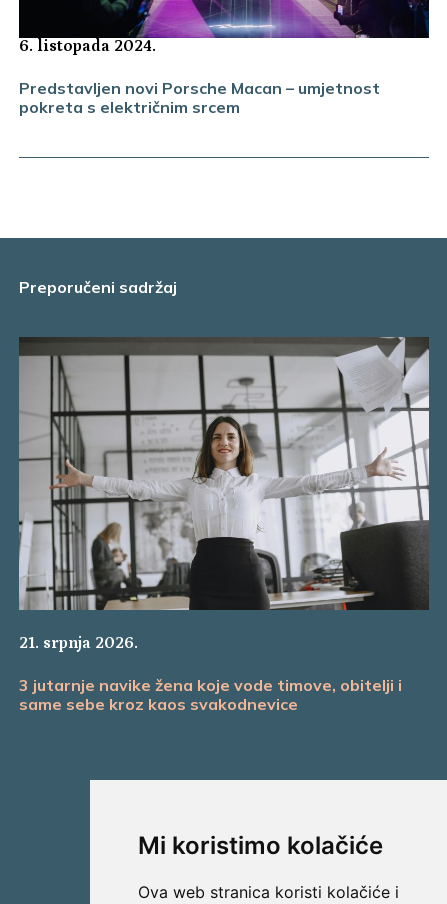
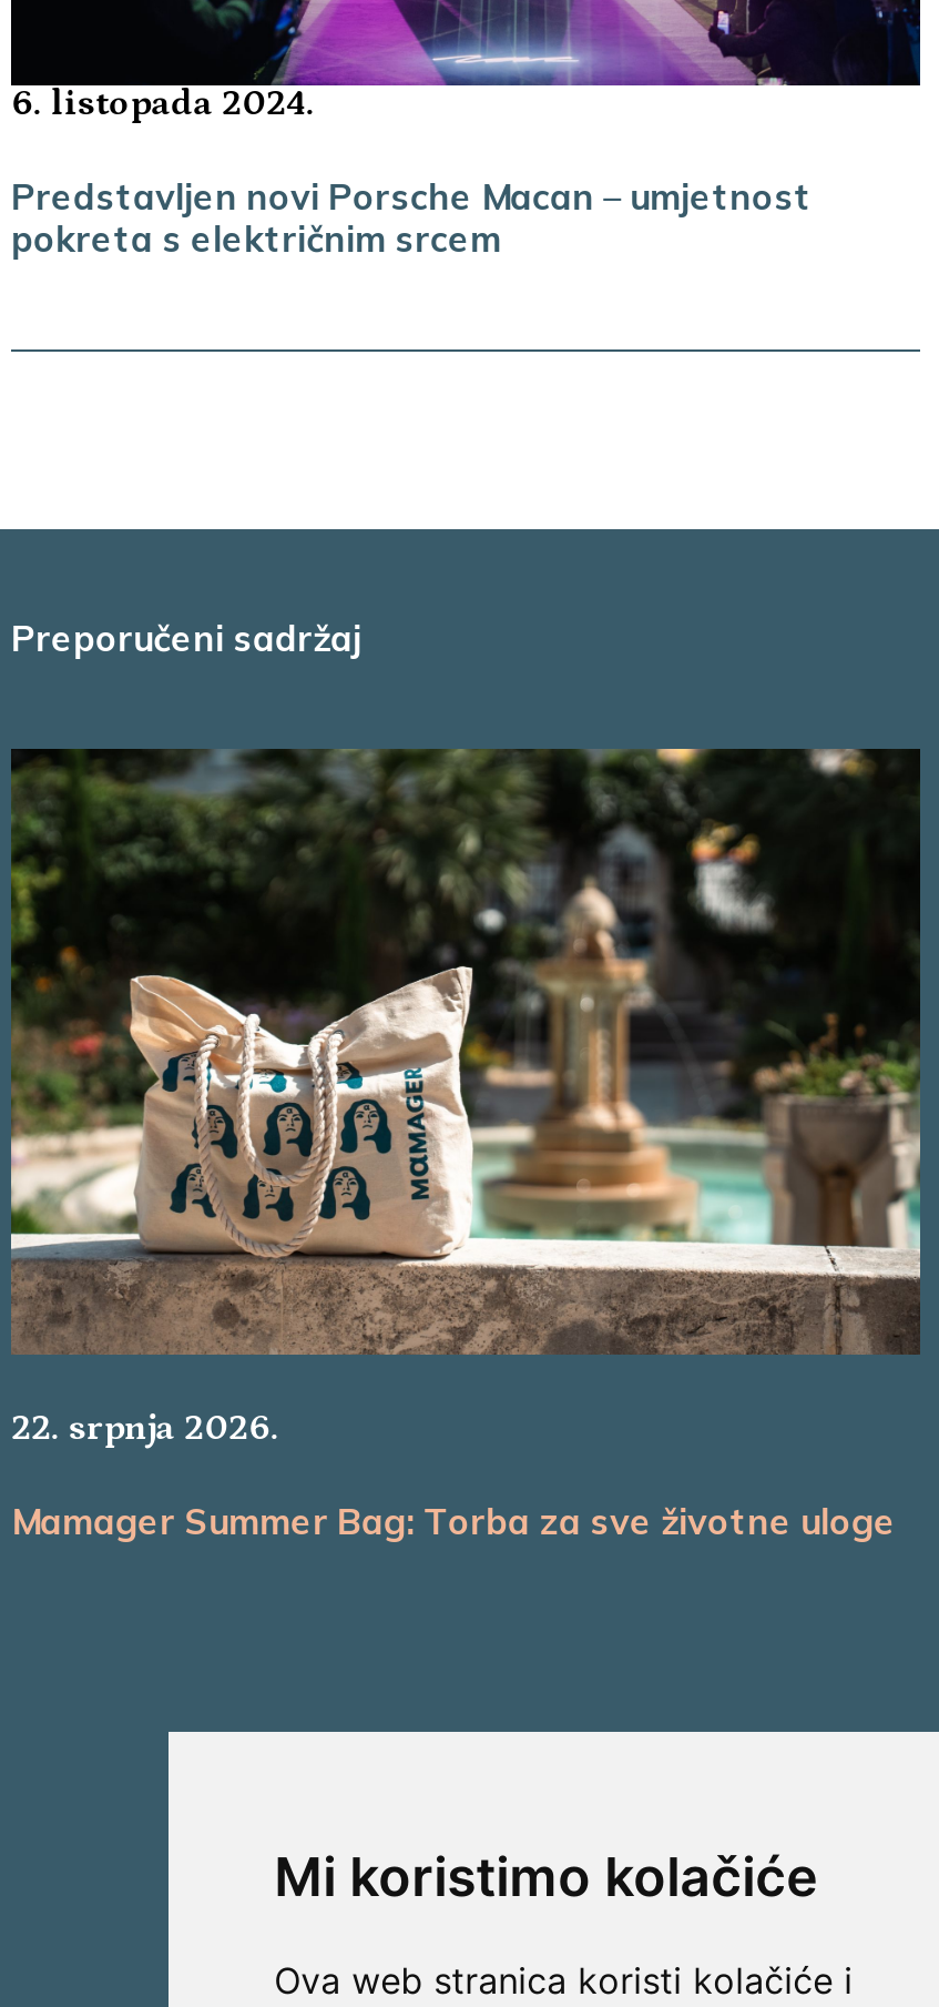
- [image]
- 21. srpnja 2026.
+ [image]
+ 22. srpnja 2026.

- 3 jutarnje navike žena koje vode timove, obitelji i
- same sebe kroz kaos svakodnevice
+ Mamager Summer Bag: Torba za sve životne uloge
